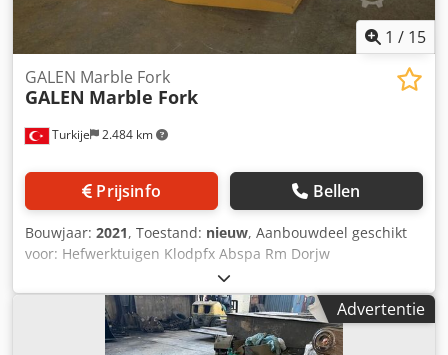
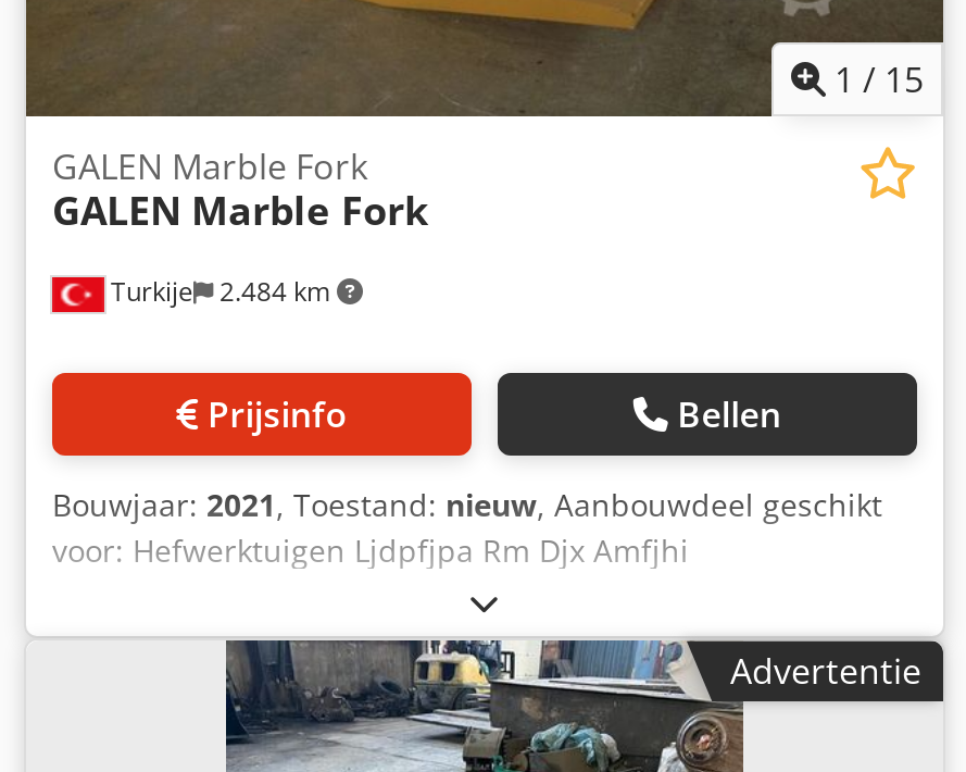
- voor: Hefwerktuigen Klodpfx Abspa Rm Dorjw
+ voor: Hefwerktuigen Ljdpfjpa Rm Djx Amfjhi
